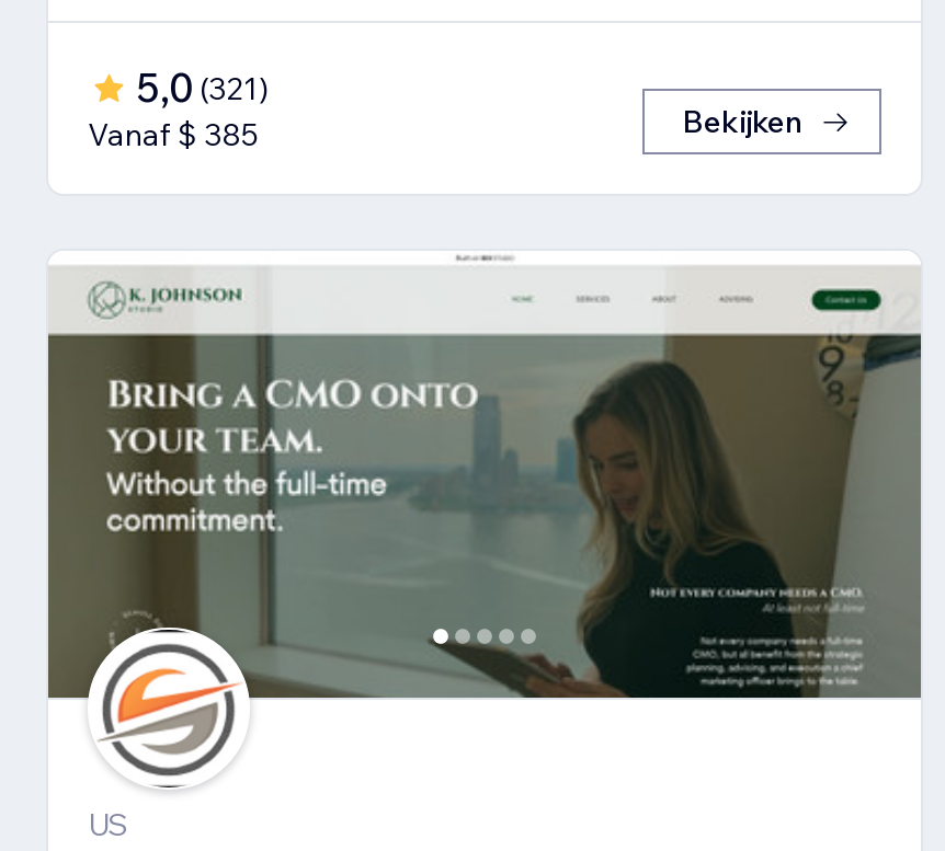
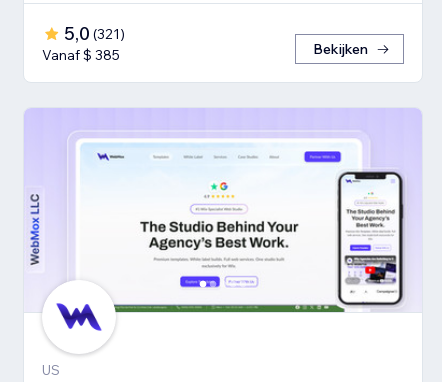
- [image]
+ [image]
